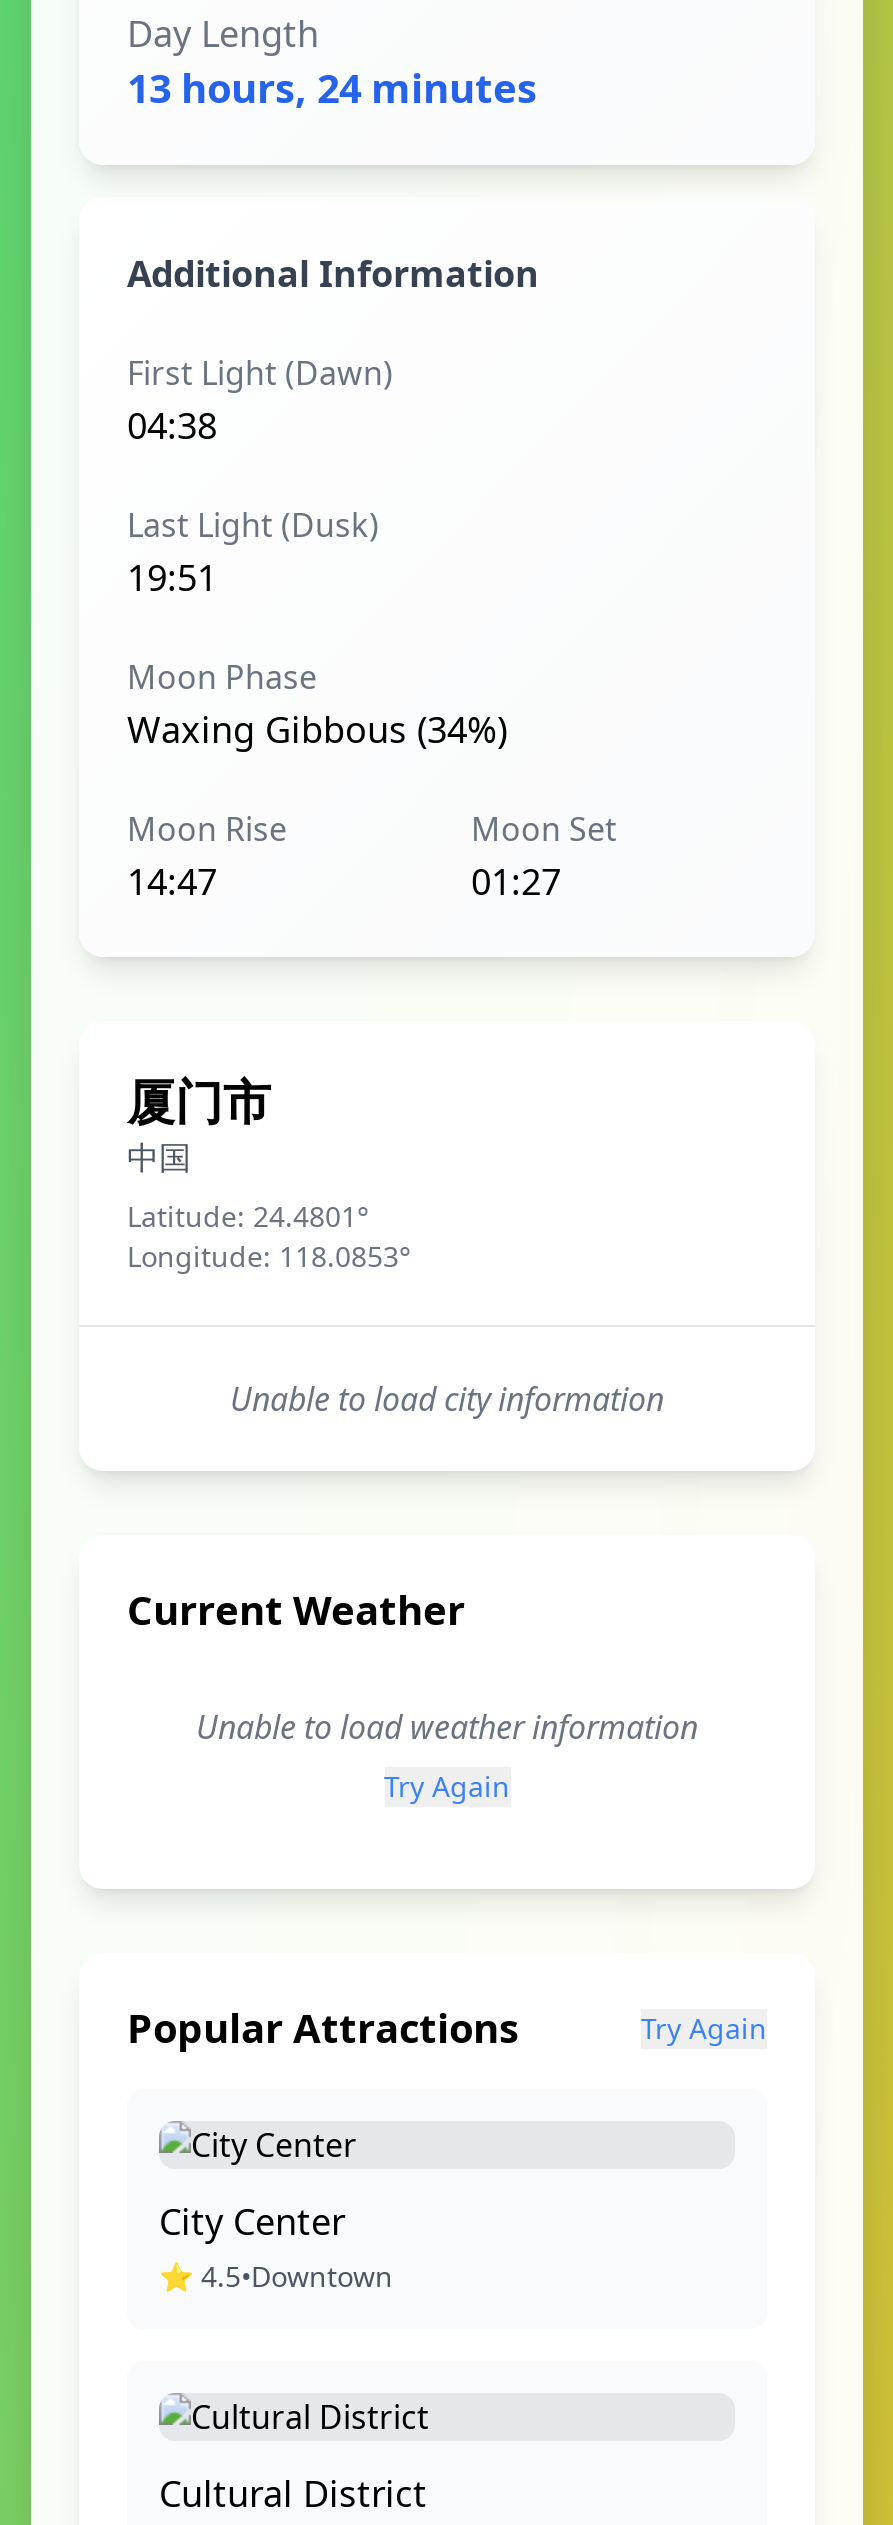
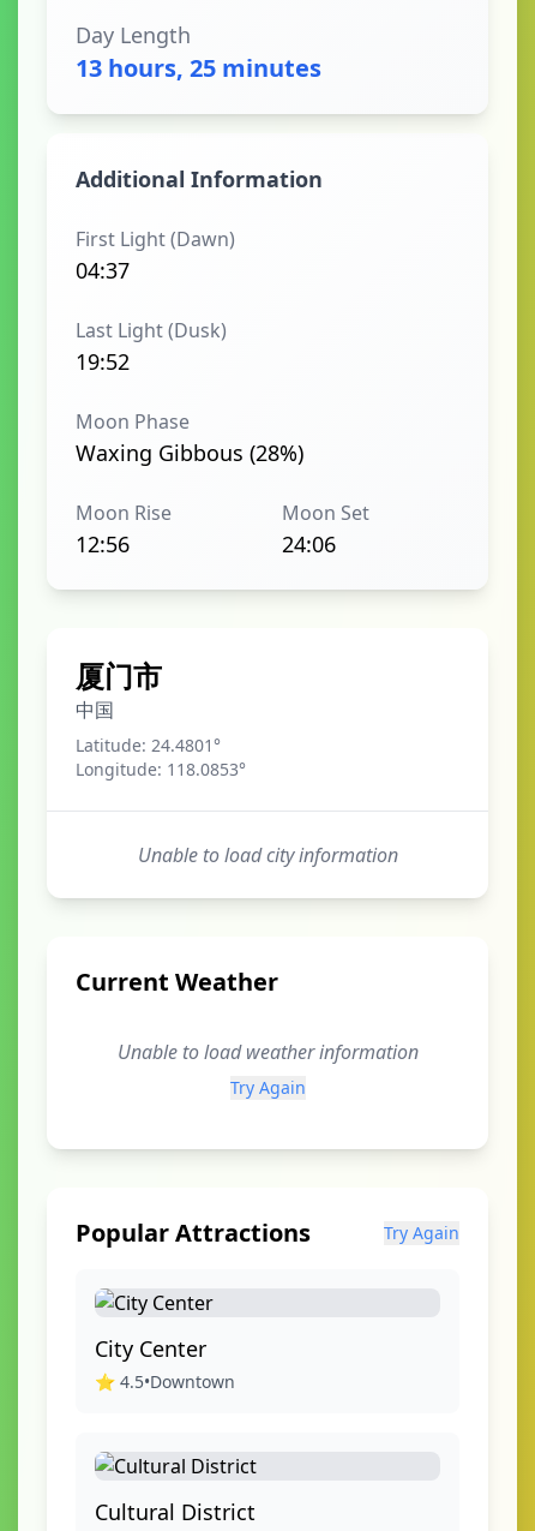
- 13 hours, 24 minutes
+ 13 hours, 25 minutes

- 04:38
+ 04:37

- 19:51
+ 19:52

- Waxing Gibbous (34%)
+ Waxing Gibbous (28%)

- 14:47
+ 12:56

- 01:27
+ 24:06
